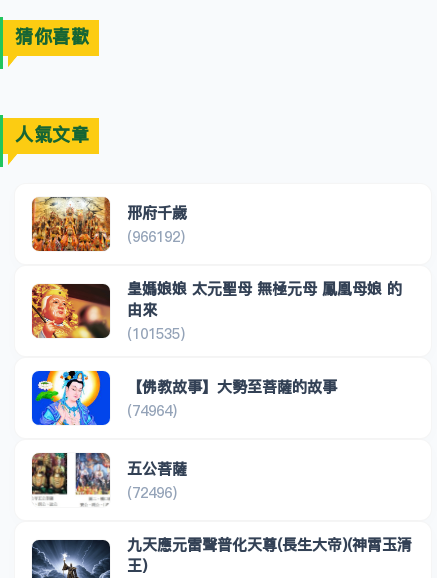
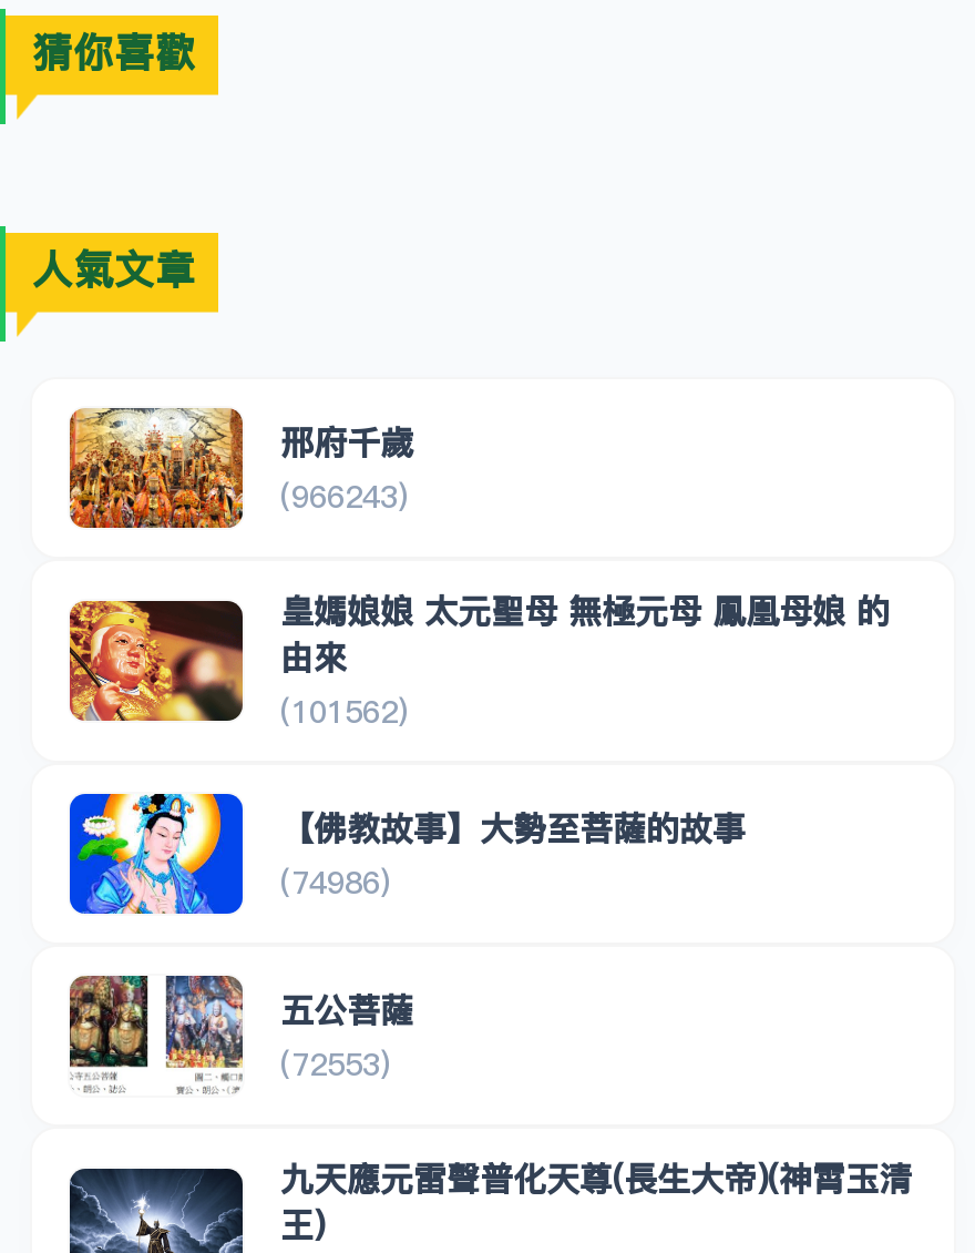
- (966192)
+ (966243)

- (101535)
+ (101562)

- (74964)
+ (74986)

- (72496)
+ (72553)
